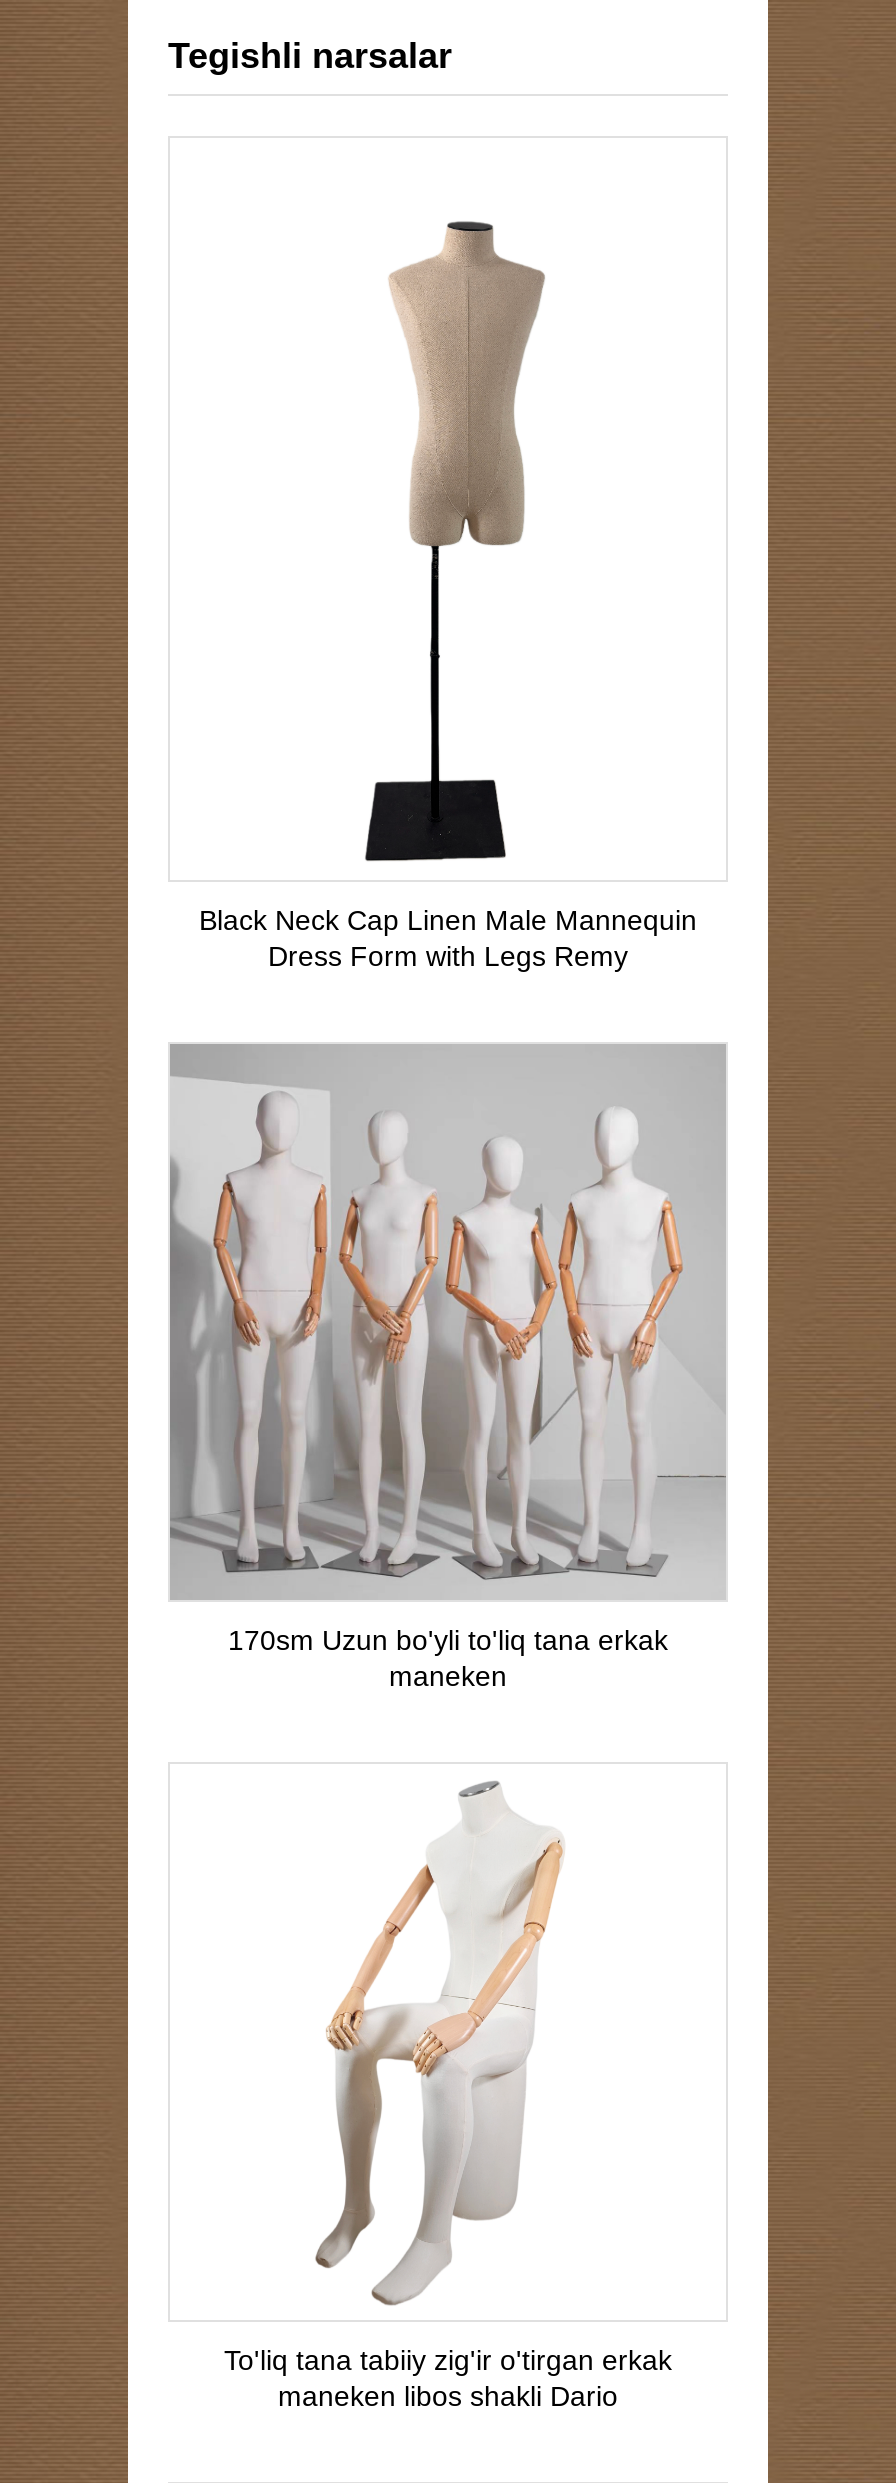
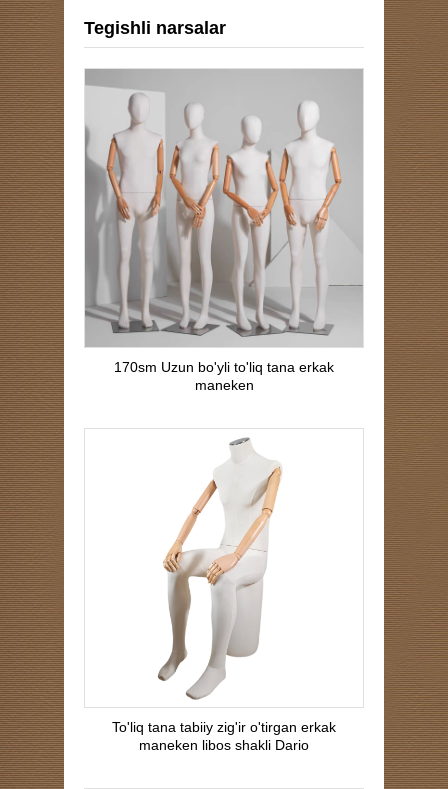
- [image]
- Black Neck Cap Linen Male Mannequin
- Dress Form with Legs Remy
